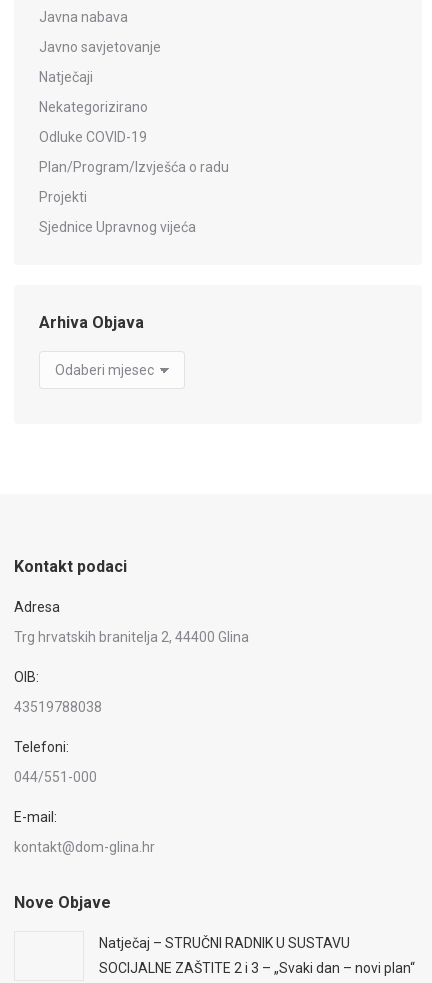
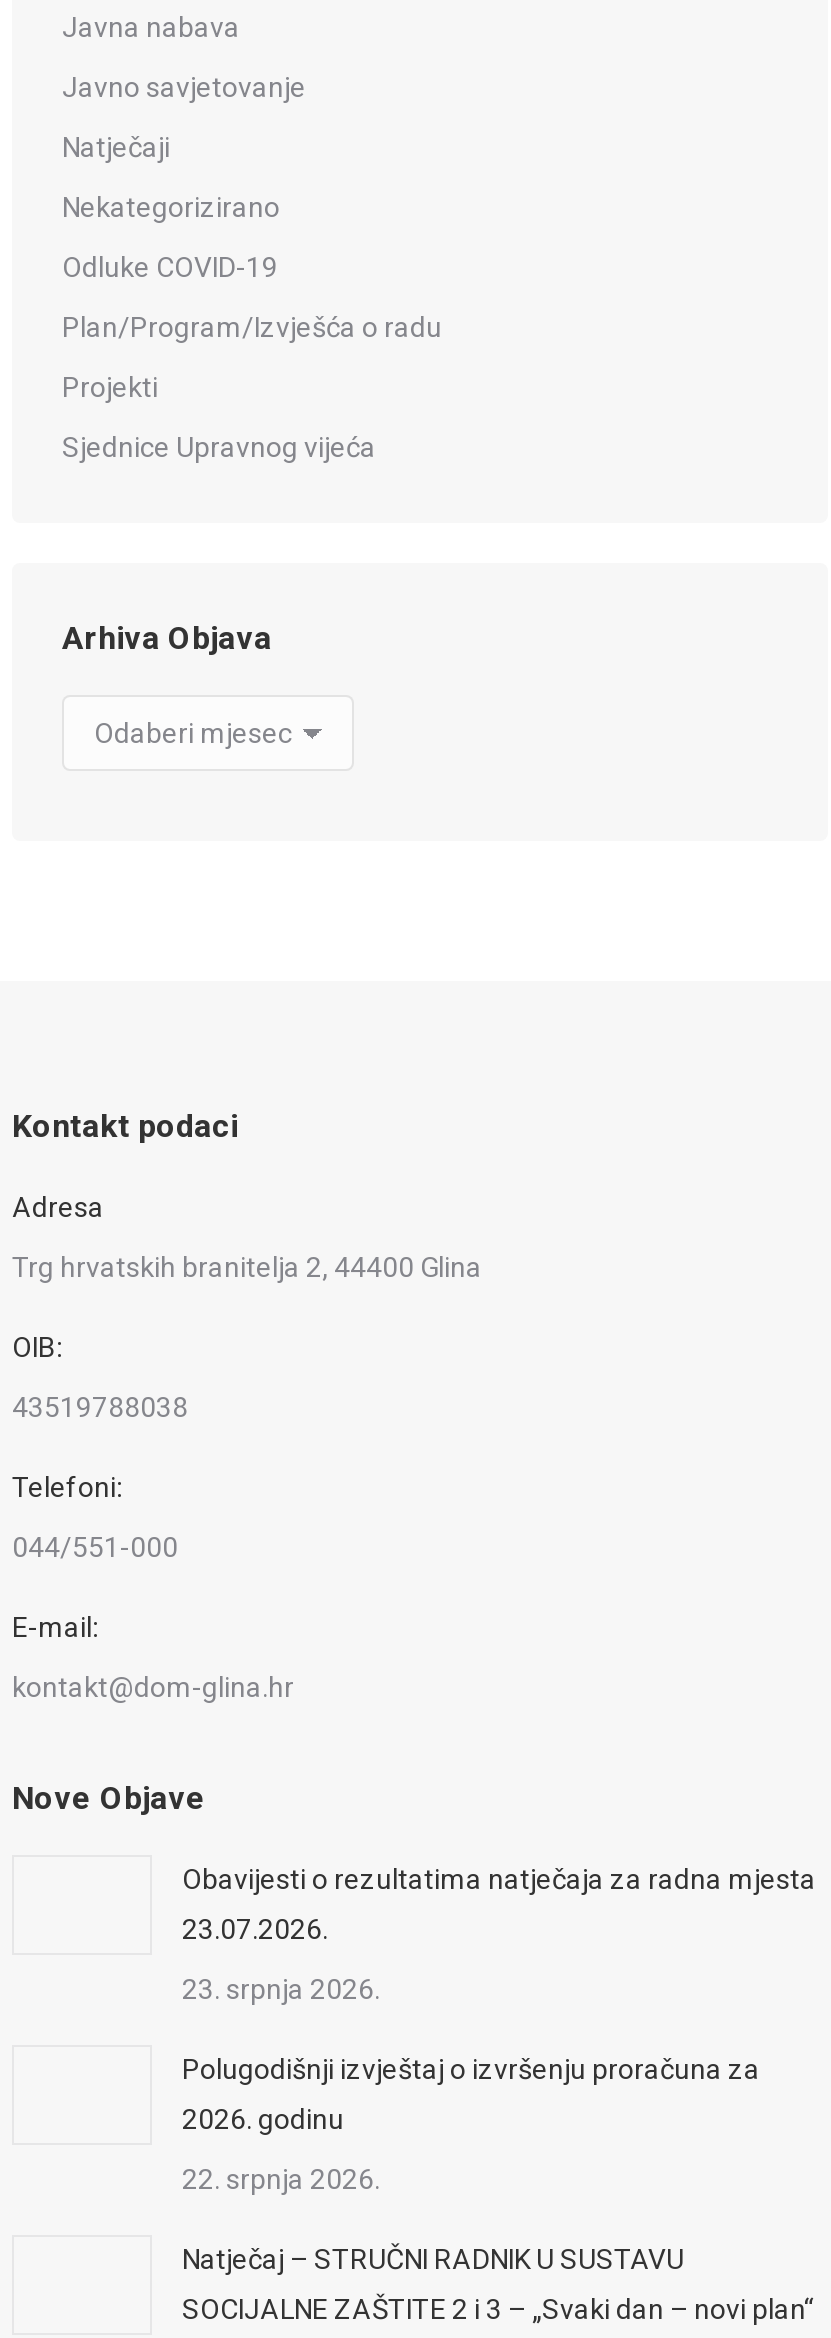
+ Obavijesti o rezultatima natječaja za radna mjesta
+ 23.07.2026.
+ 23. srpnja 2026.
+ Polugodišnji izvještaj o izvršenju proračuna za
+ 2026. godinu
+ 22. srpnja 2026.
